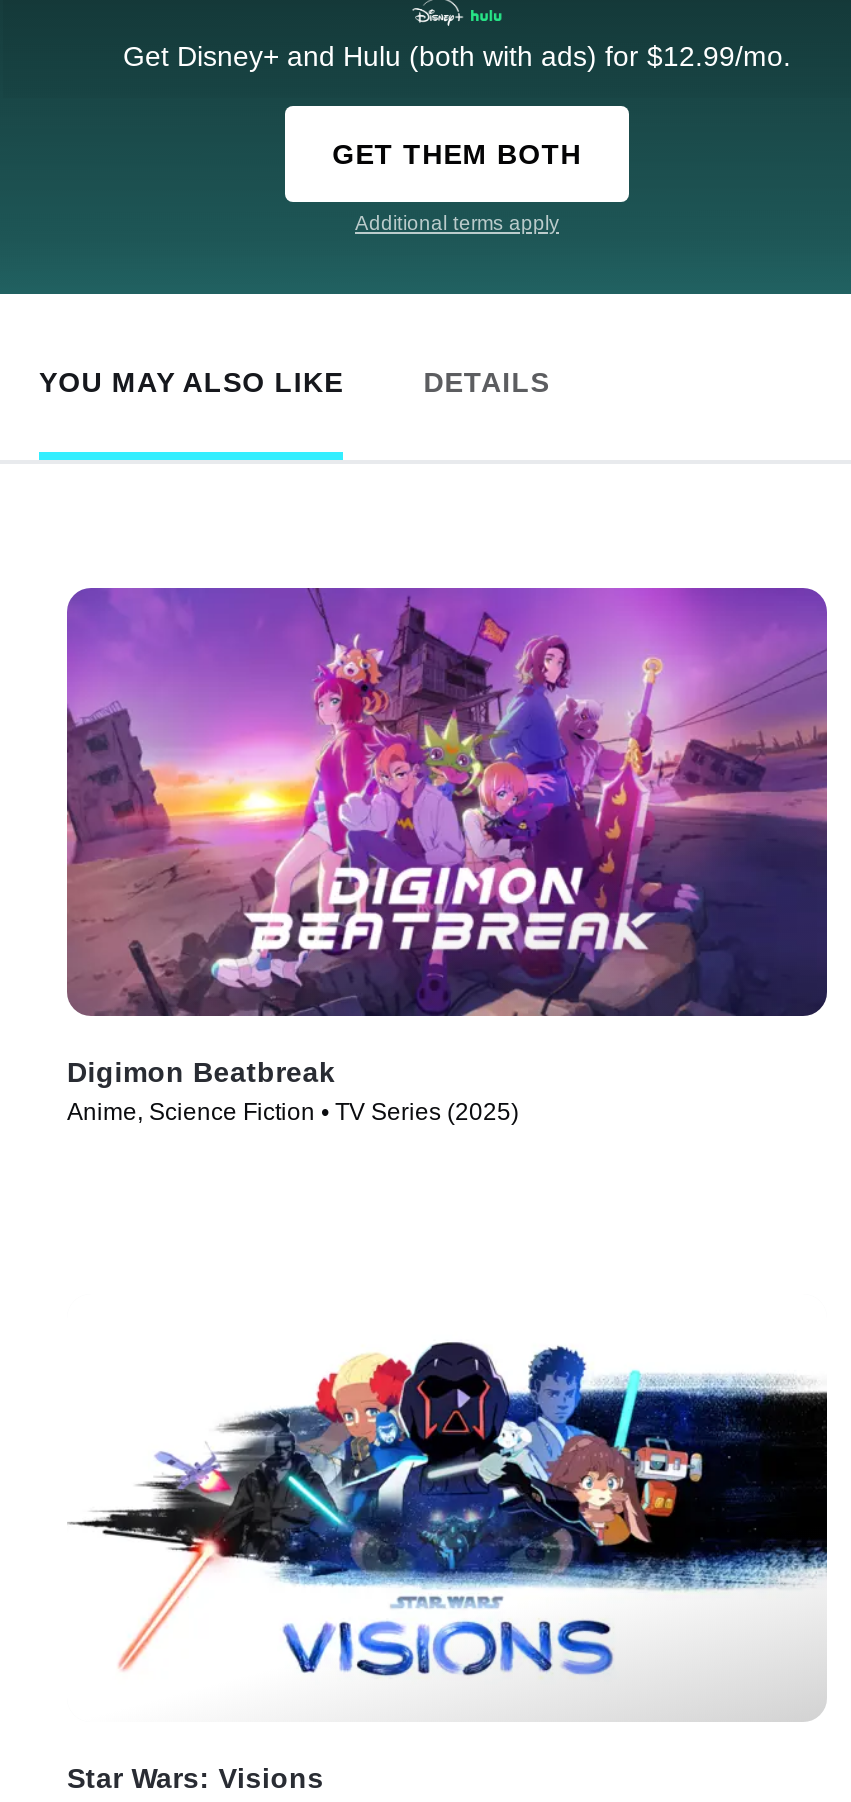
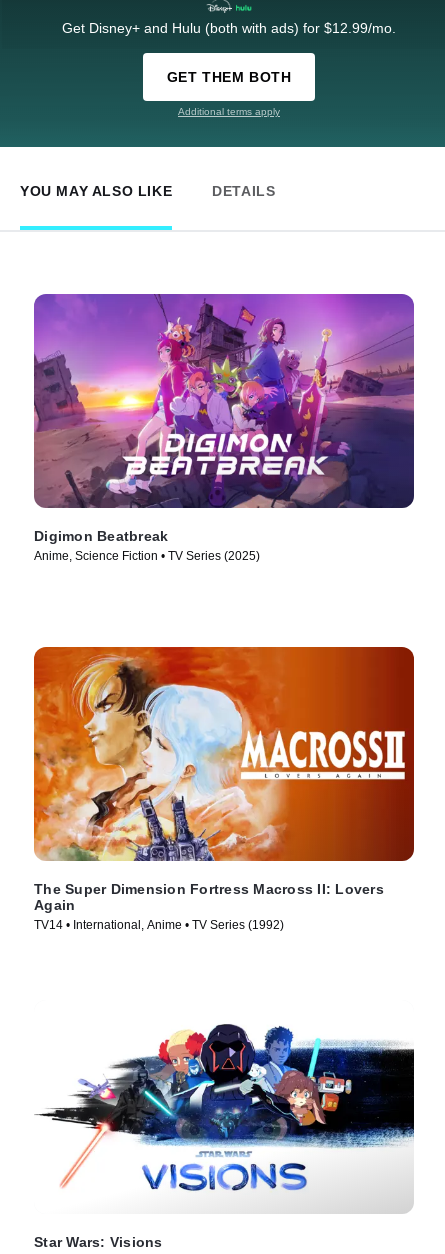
+ [image]
+ The Super Dimension Fortress Macross II: Lovers
+ Again
+ TV14 • International, Anime • TV Series (1992)
